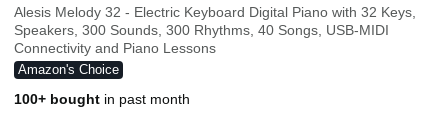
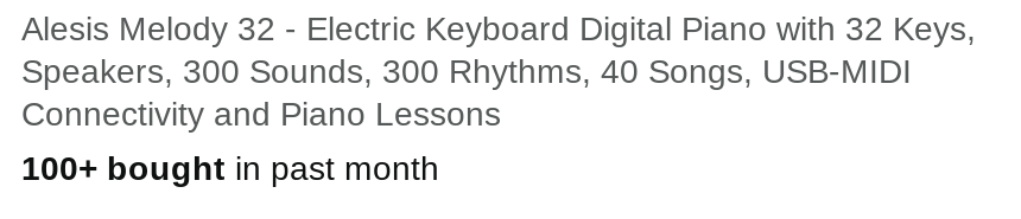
- Amazon's Choice
